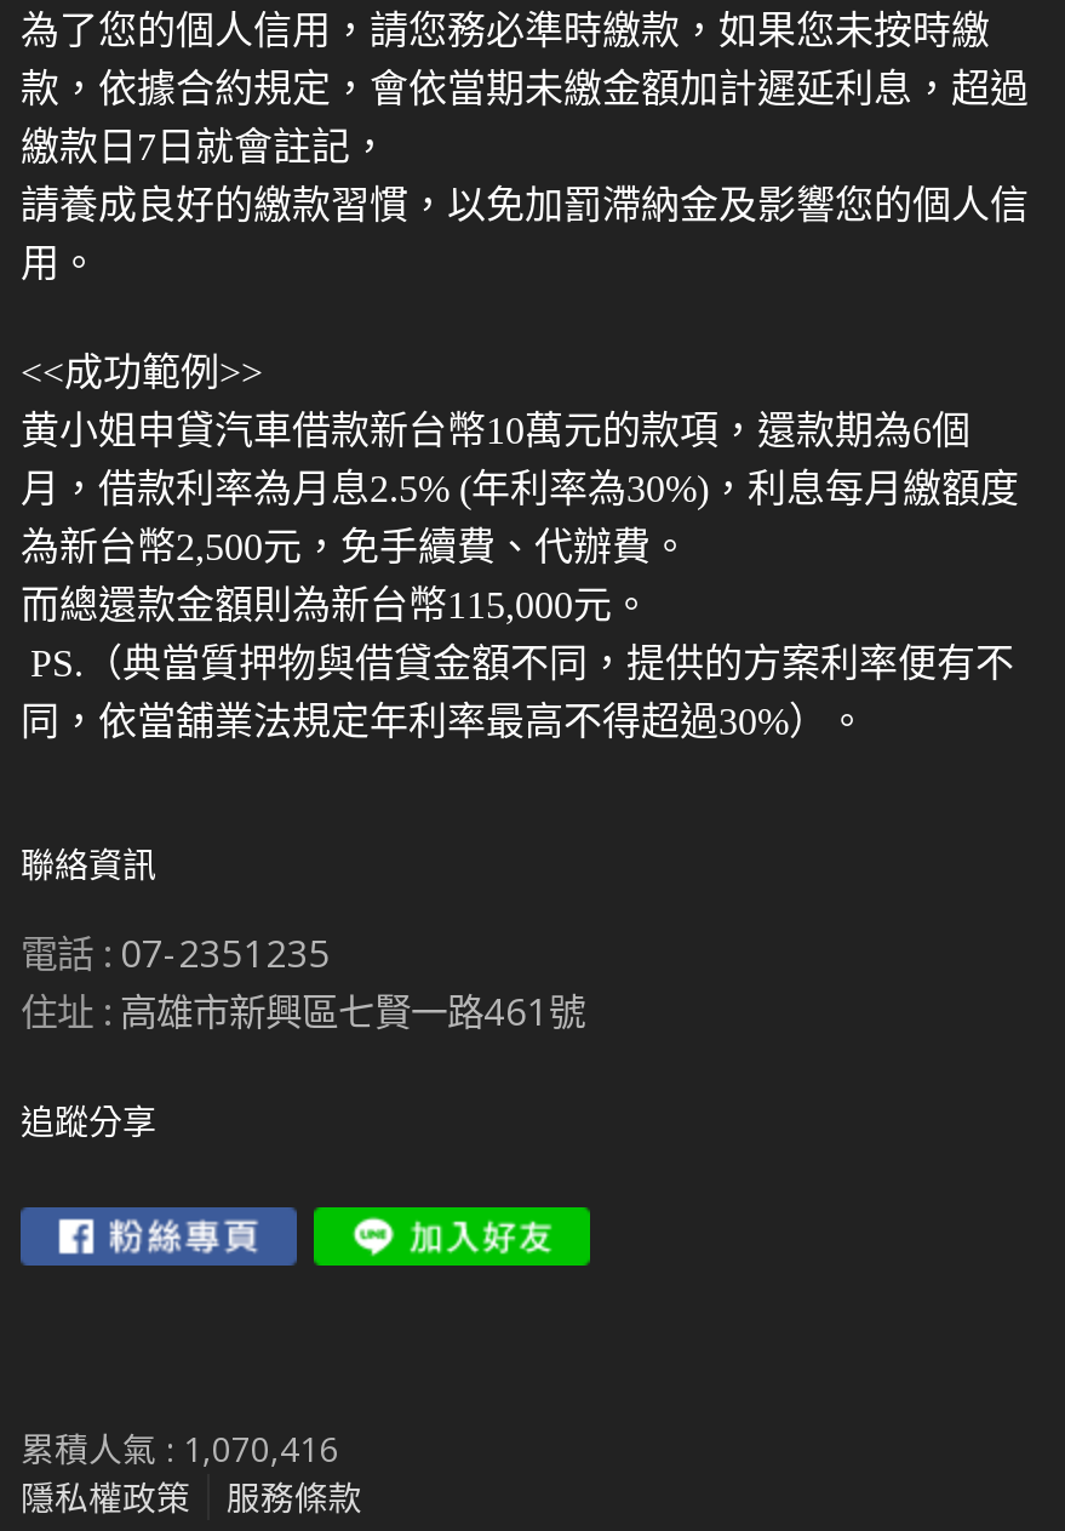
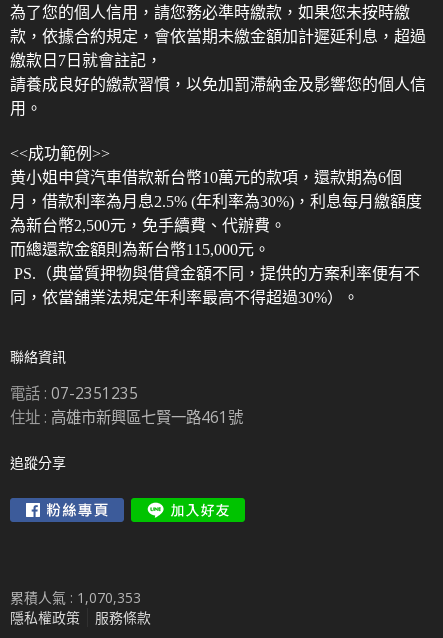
- 累積人氣 : 1,070,416
+ 累積人氣 : 1,070,353
